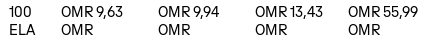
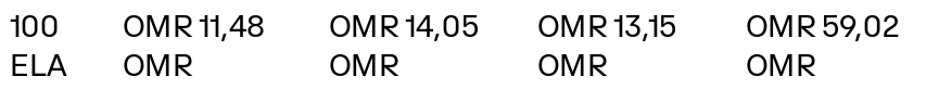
- OMR 9,63
+ OMR 11,48

- OMR 9,94
+ OMR 14,05

- OMR 13,43
+ OMR 13,15

- OMR 55,99
+ OMR 59,02
